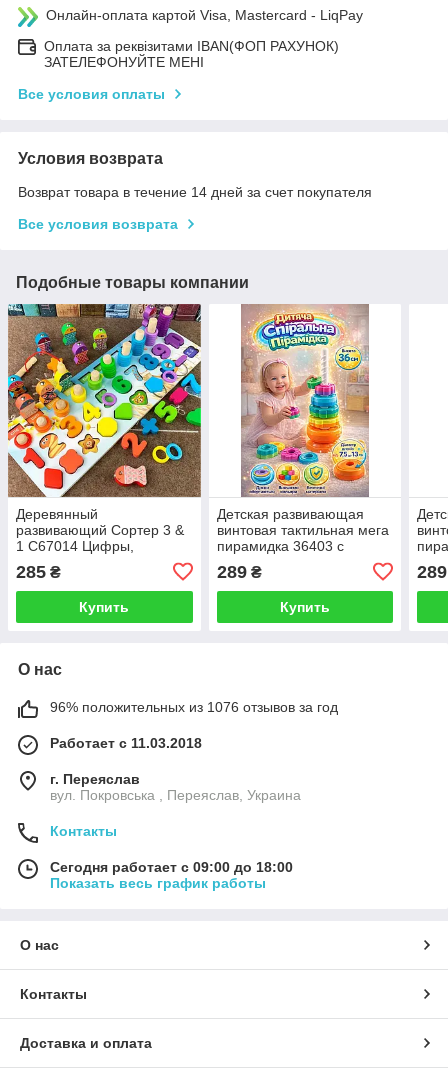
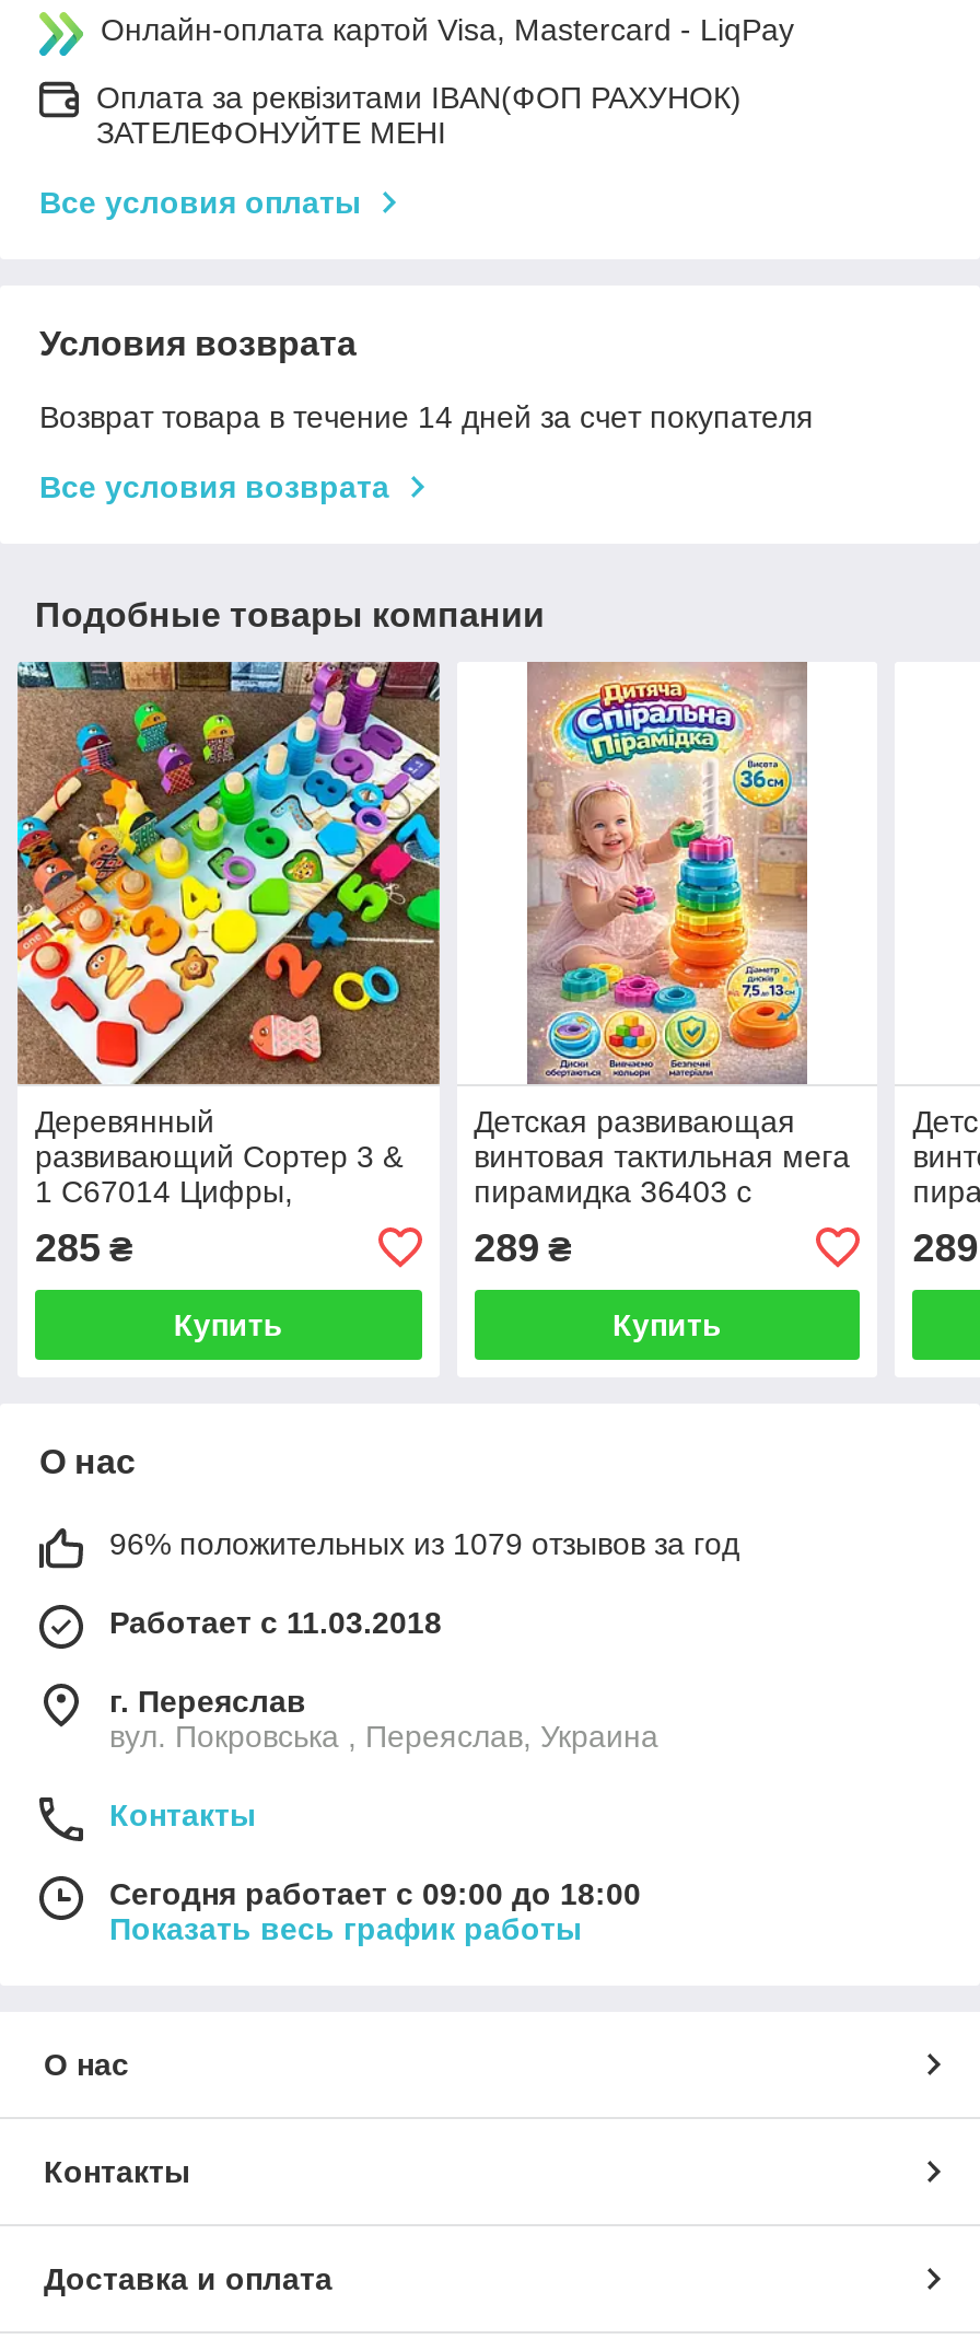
- 96% положительных из 1076 отзывов за год
+ 96% положительных из 1079 отзывов за год
